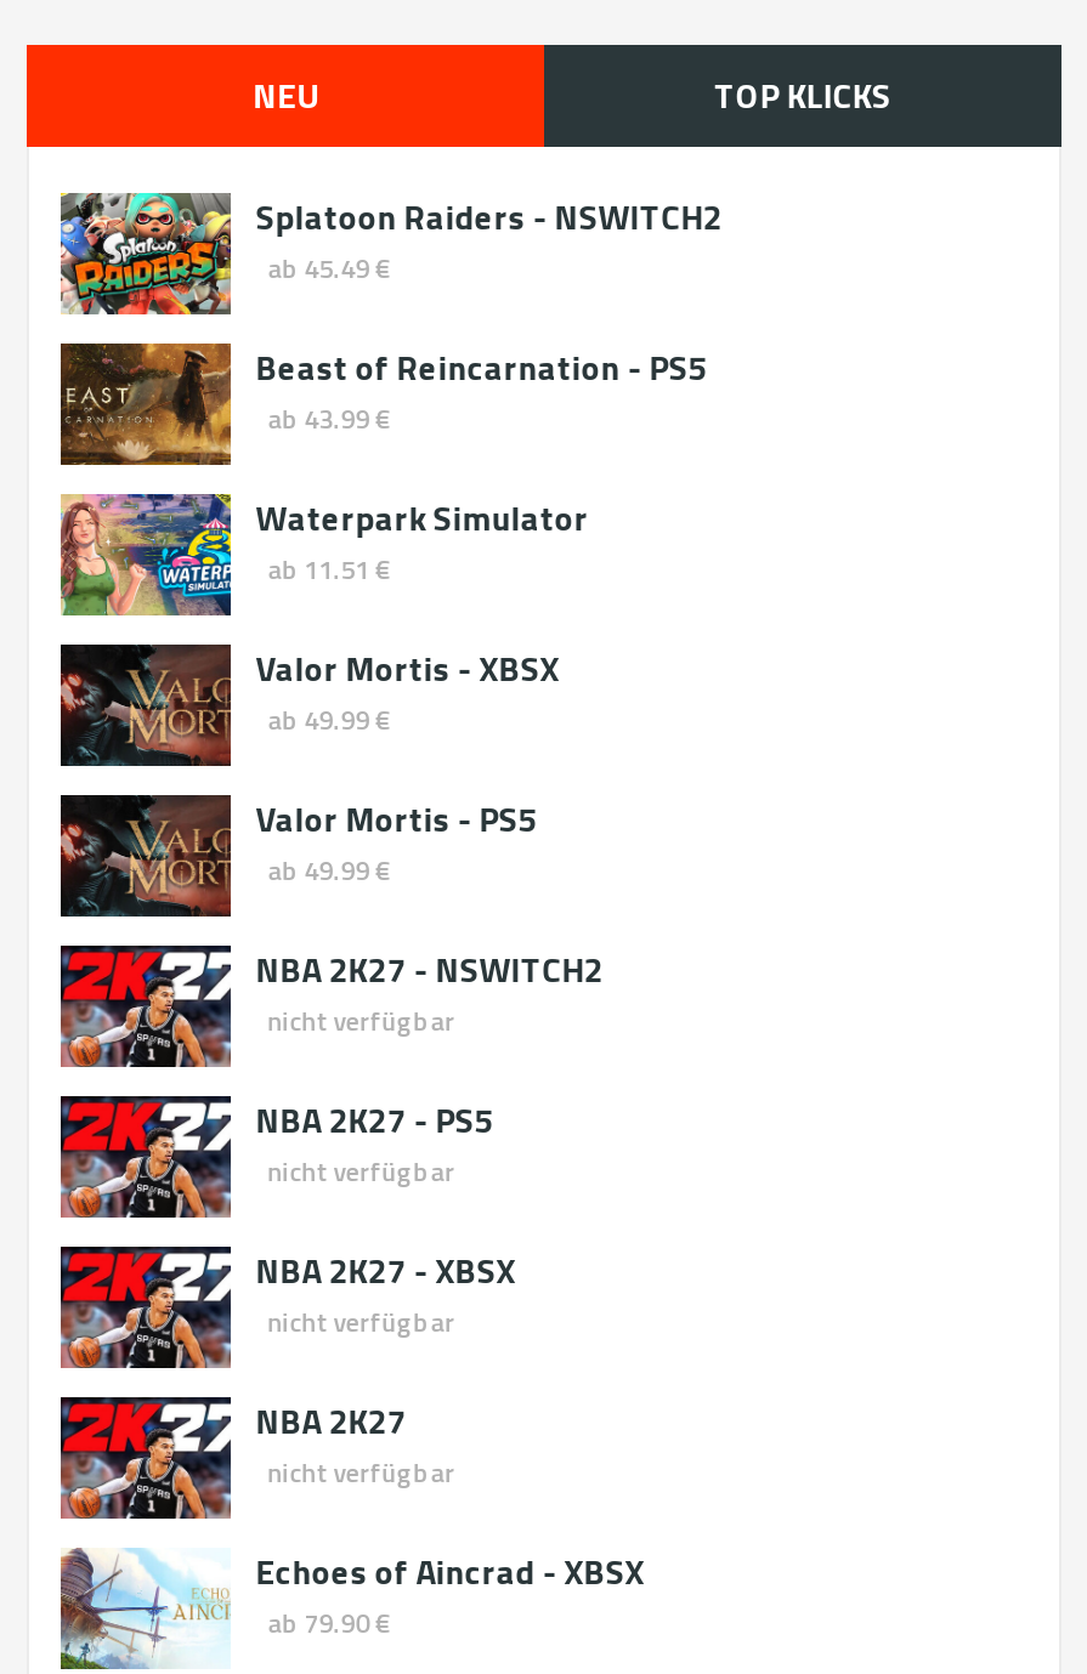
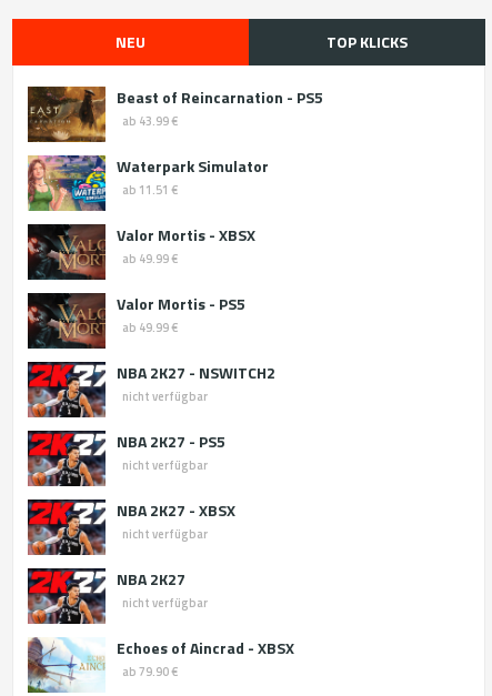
- [image]
- Splatoon Raiders - NSWITCH2
- ab 45.49 €
